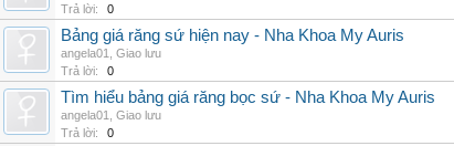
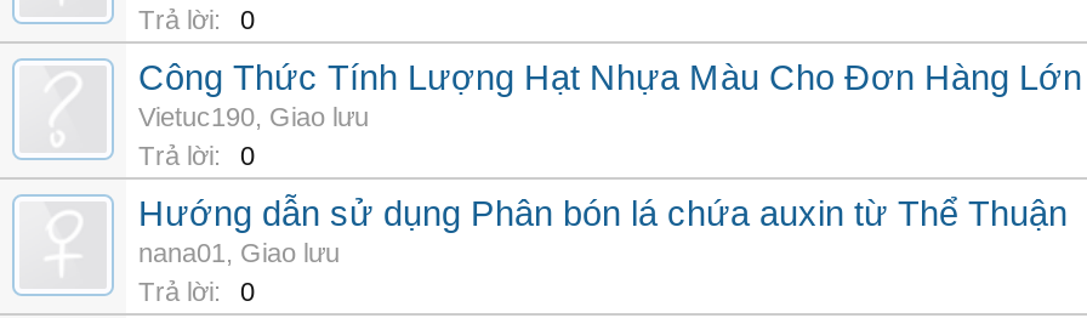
- Bảng giá răng sứ hiện nay - Nha Khoa My Auris
- angela01, Giao lưu
+ Công Thức Tính Lượng Hạt Nhựa Màu Cho Đơn Hàng Lớn
+ Vietuc190, Giao lưu

- Tìm hiểu bảng giá răng bọc sứ - Nha Khoa My Auris
- angela01, Giao lưu
+ Hướng dẫn sử dụng Phân bón lá chứa auxin từ Thể Thuận
+ nana01, Giao lưu
